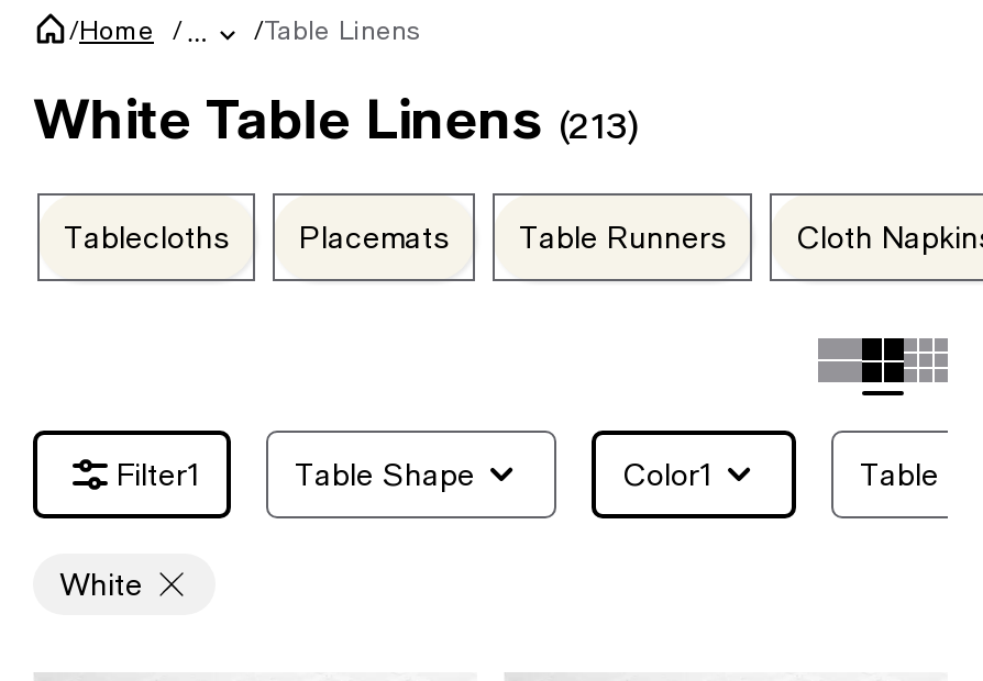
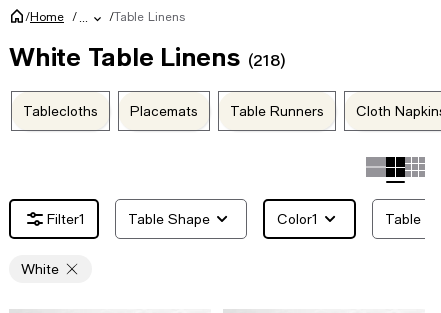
- White Table Linens (213)
+ White Table Linens (218)
